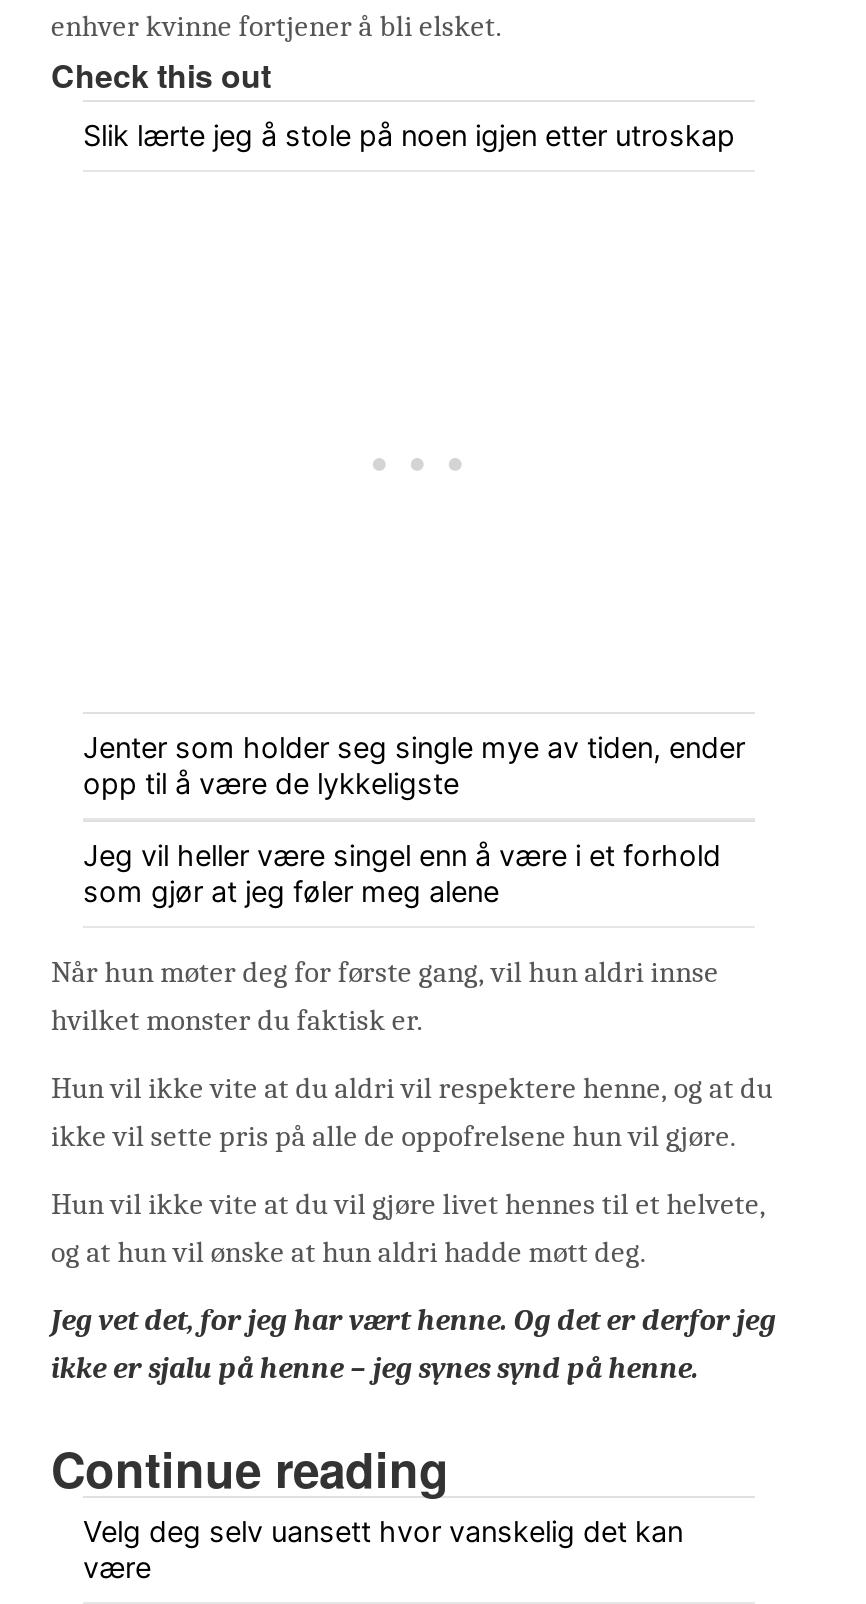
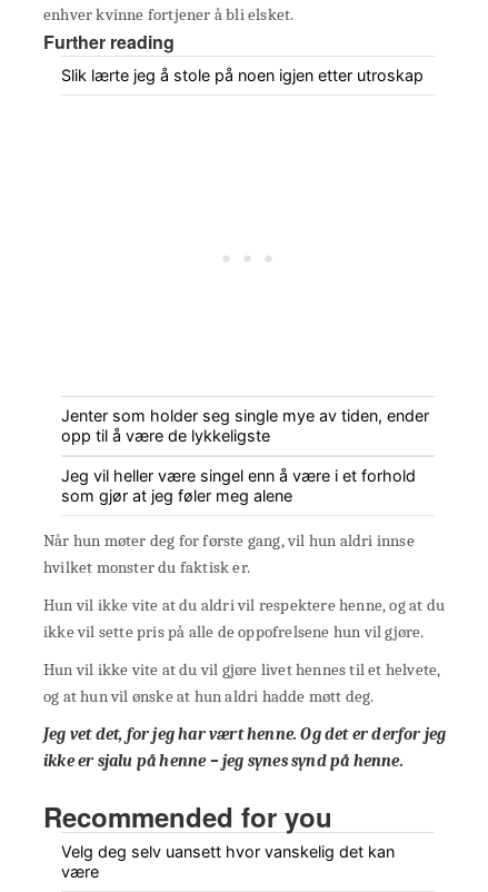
- Check this out
+ Further reading

- Continue reading
+ Recommended for you
